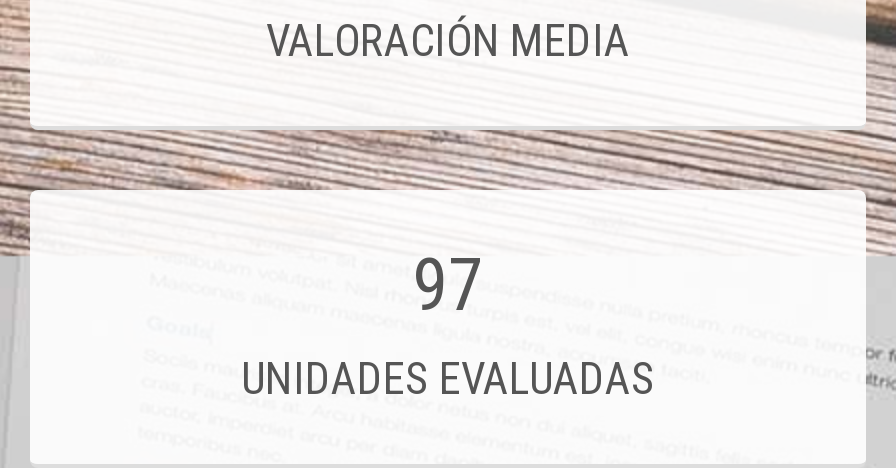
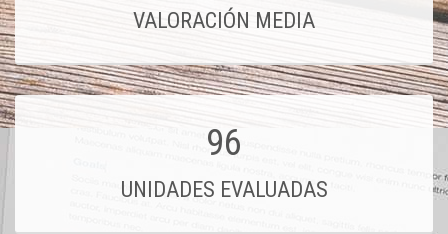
- 97
+ 96
